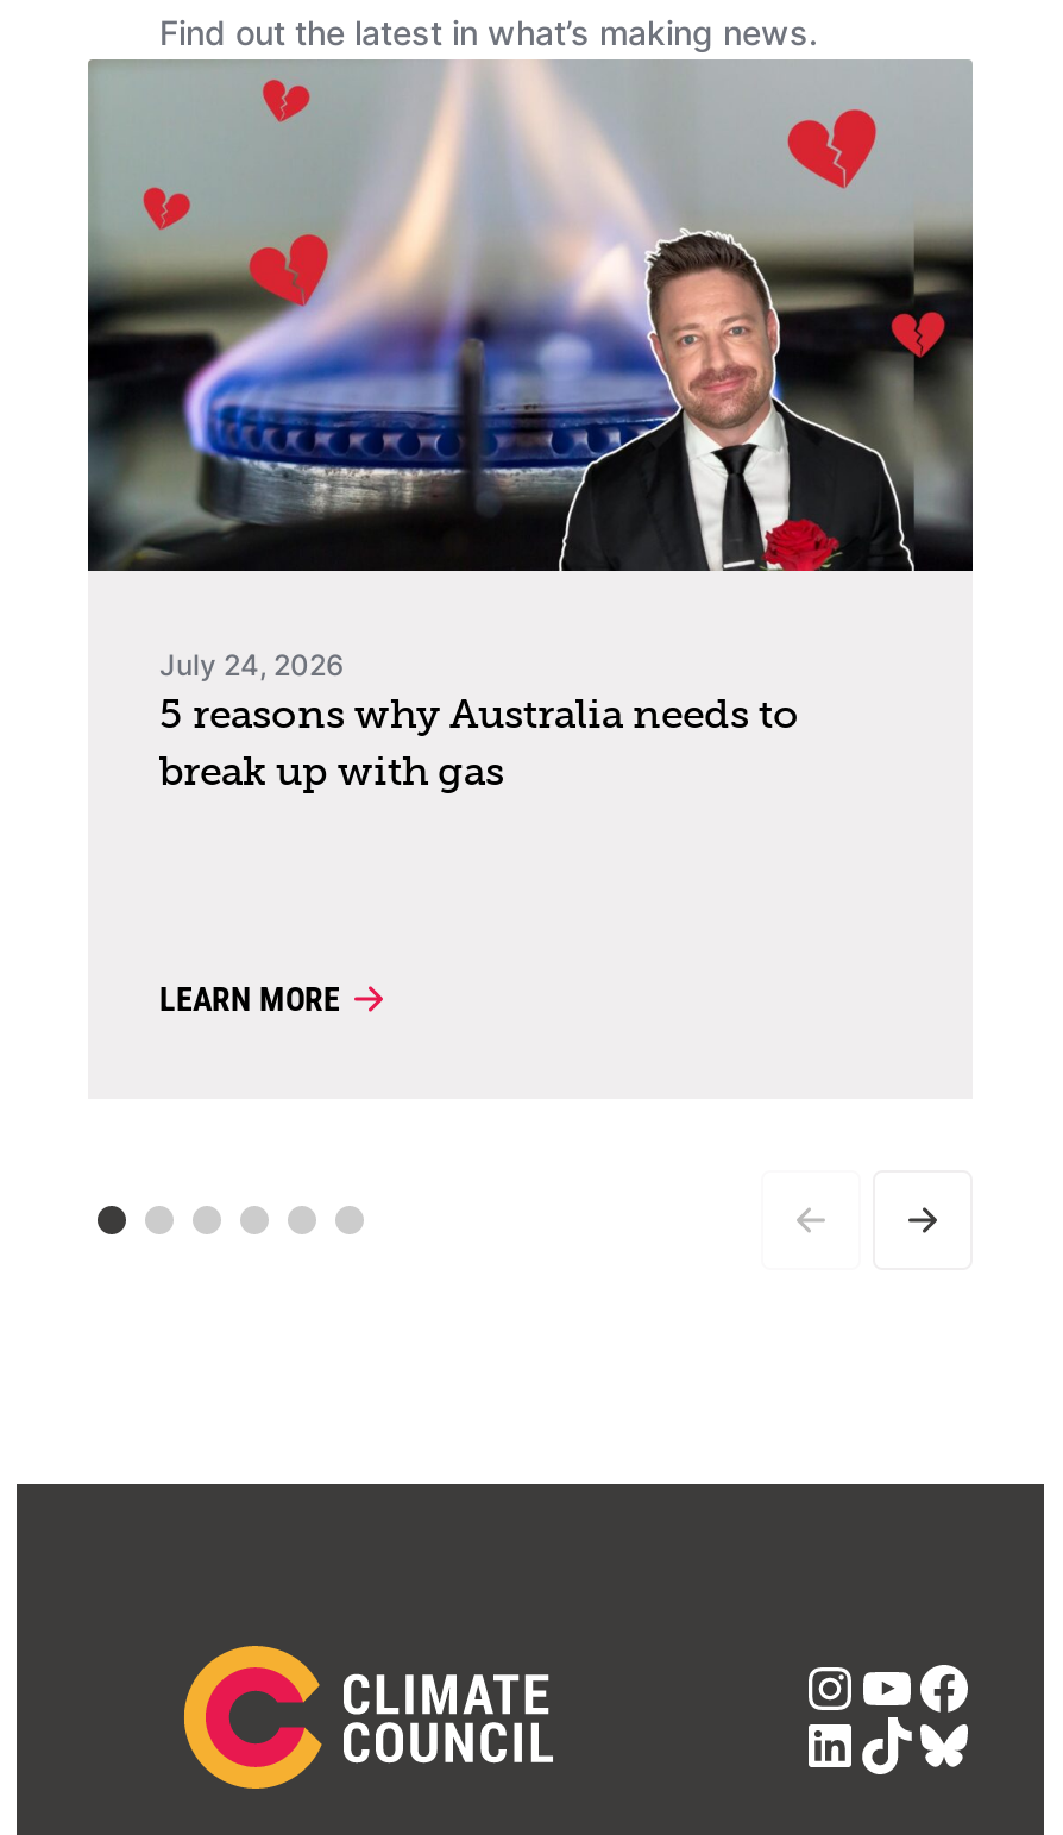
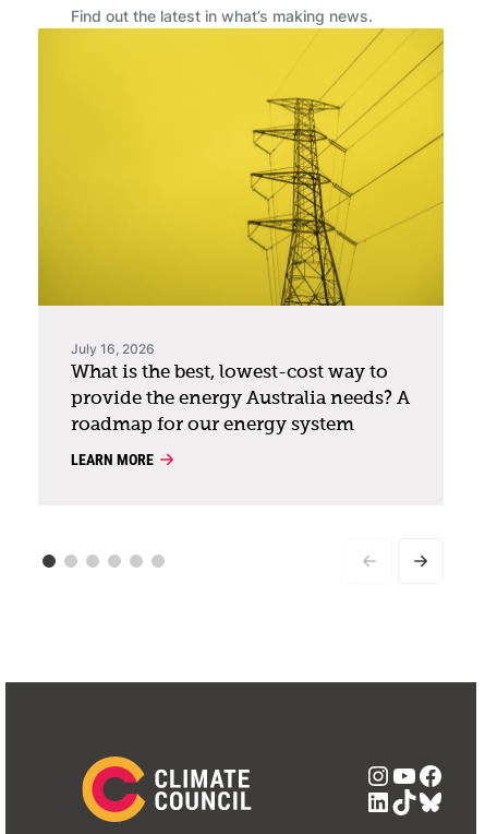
- [image]
- July 24, 2026
- 5 reasons why Australia needs to
- break up with gas
+ [image]
+ July 16, 2026
+ What is the best, lowest-cost way to
+ provide the energy Australia needs? A
+ roadmap for our energy system
